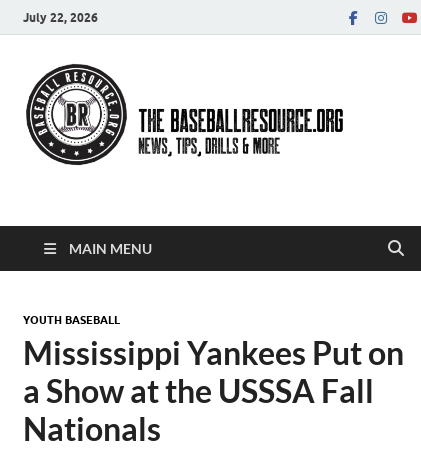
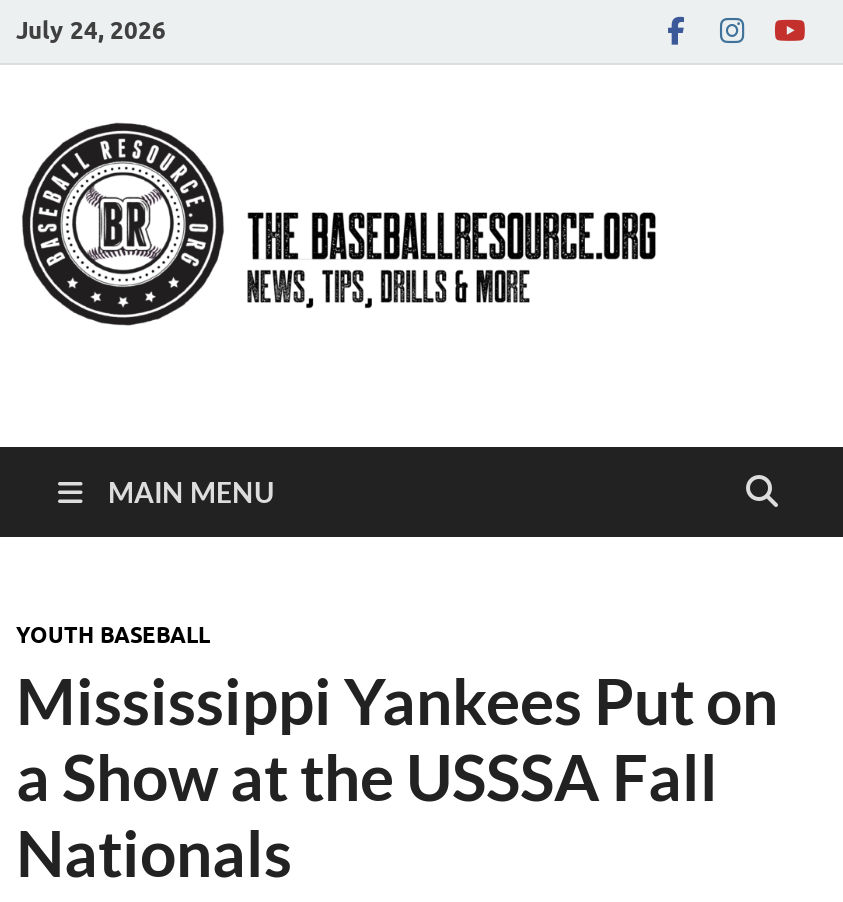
- July 22, 2026
+ July 24, 2026
